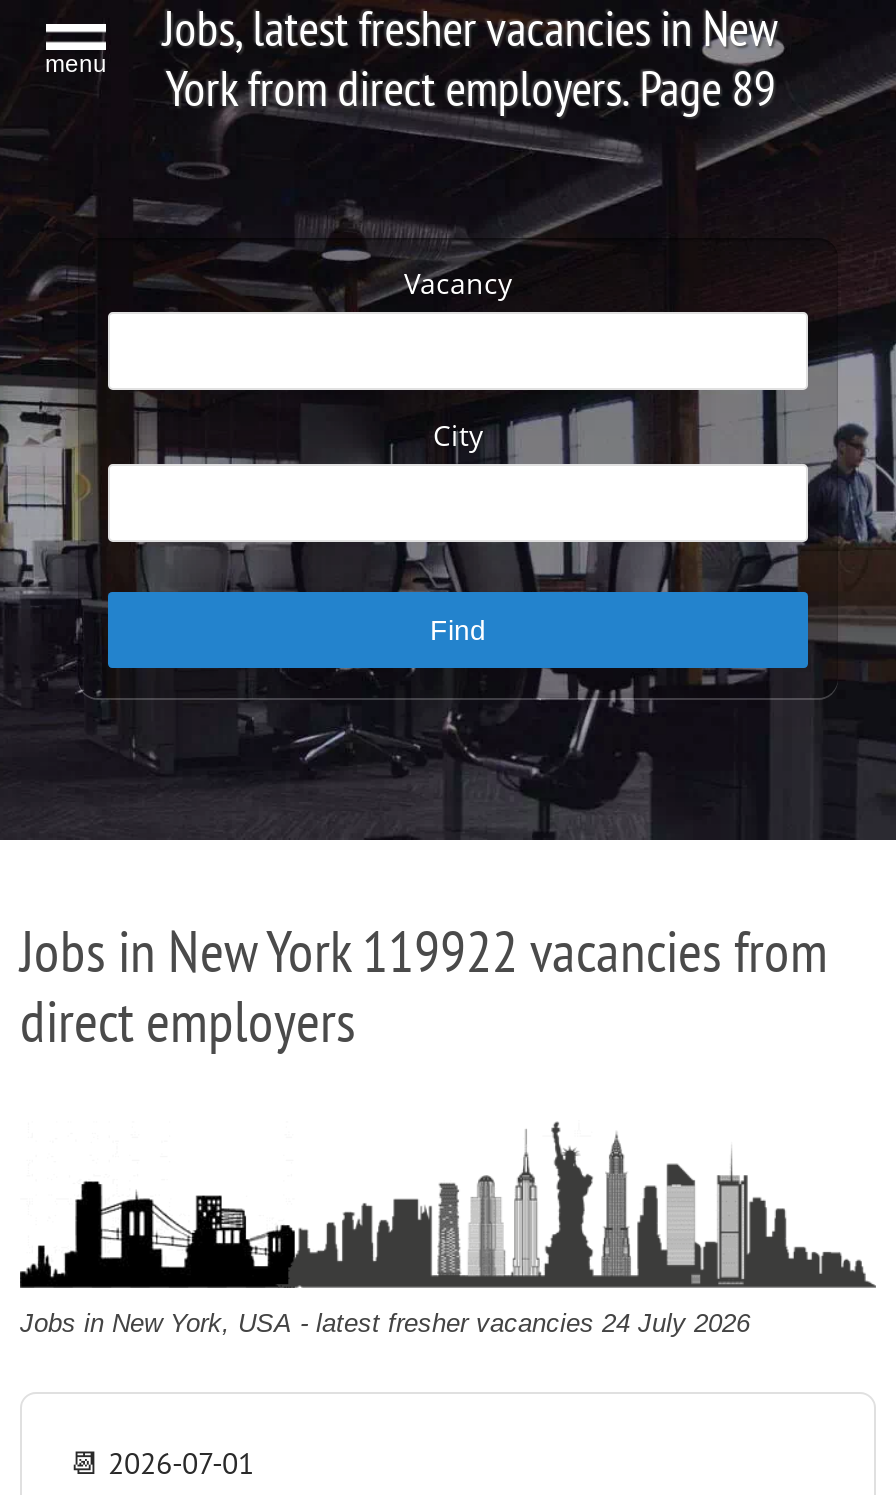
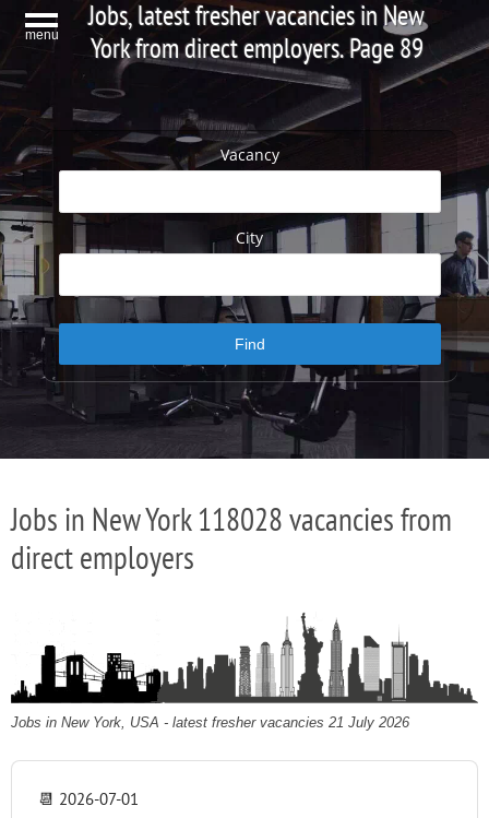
- Jobs in New York 119922 vacancies from
+ Jobs in New York 118028 vacancies from

- Jobs in New York, USA - latest fresher vacancies 24 July 2026
+ Jobs in New York, USA - latest fresher vacancies 21 July 2026
